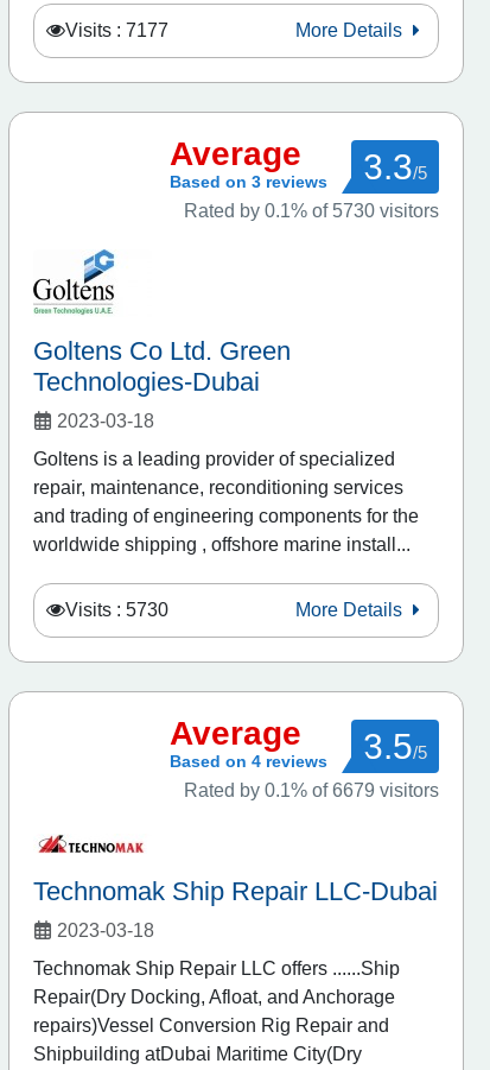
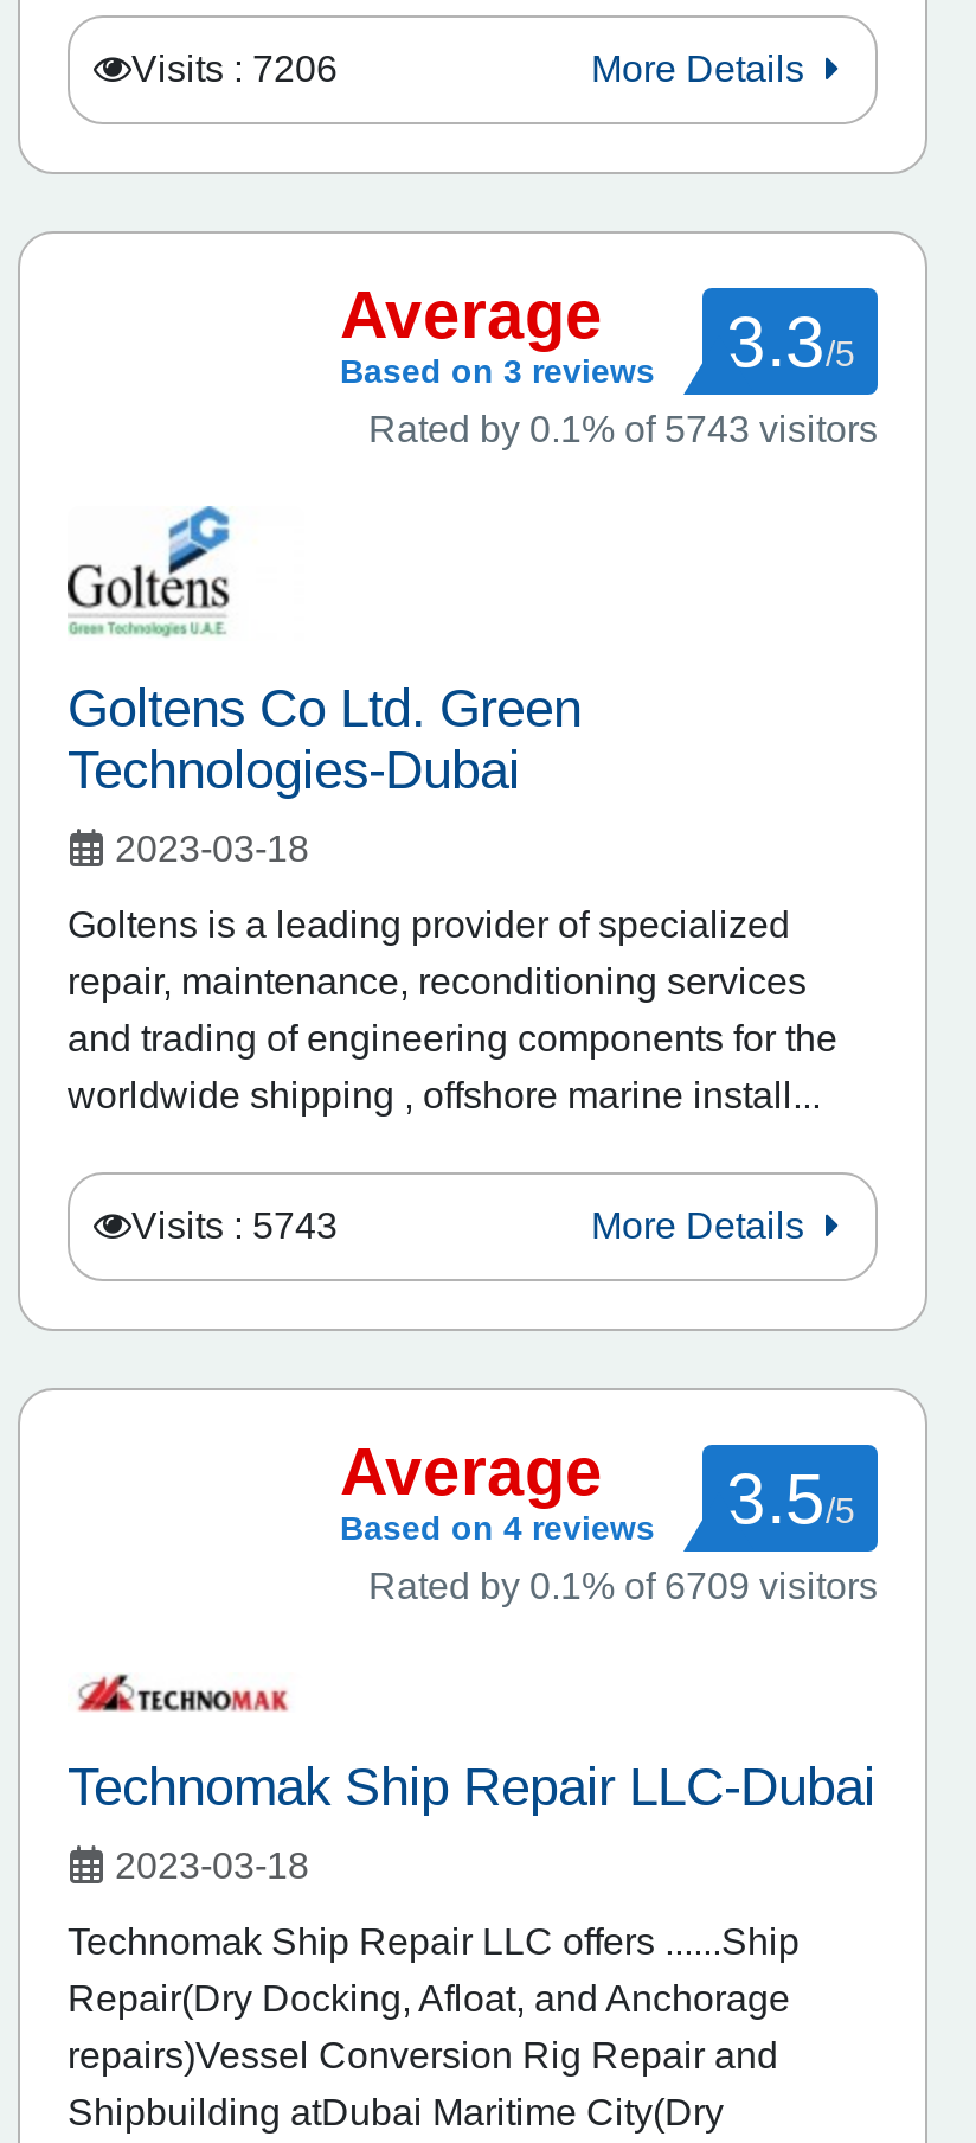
- Visits : 7177
+ Visits : 7206

- Rated by 0.1% of 5730 visitors
+ Rated by 0.1% of 5743 visitors

- Visits : 5730
+ Visits : 5743

- Rated by 0.1% of 6679 visitors
+ Rated by 0.1% of 6709 visitors
